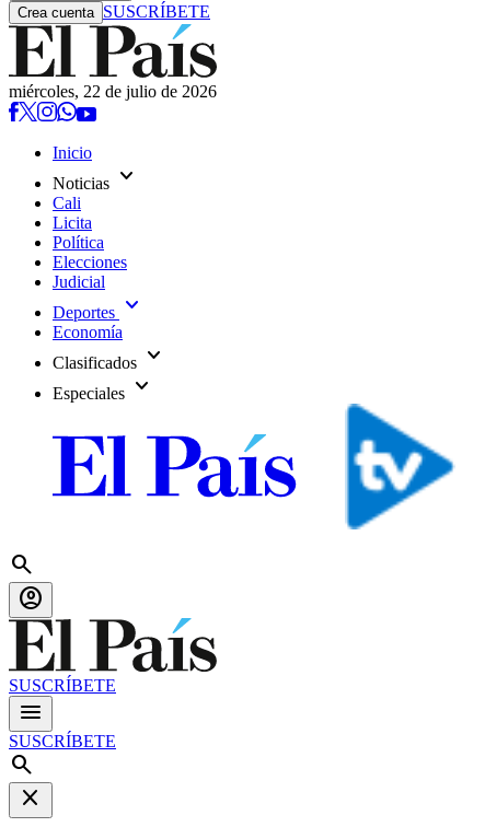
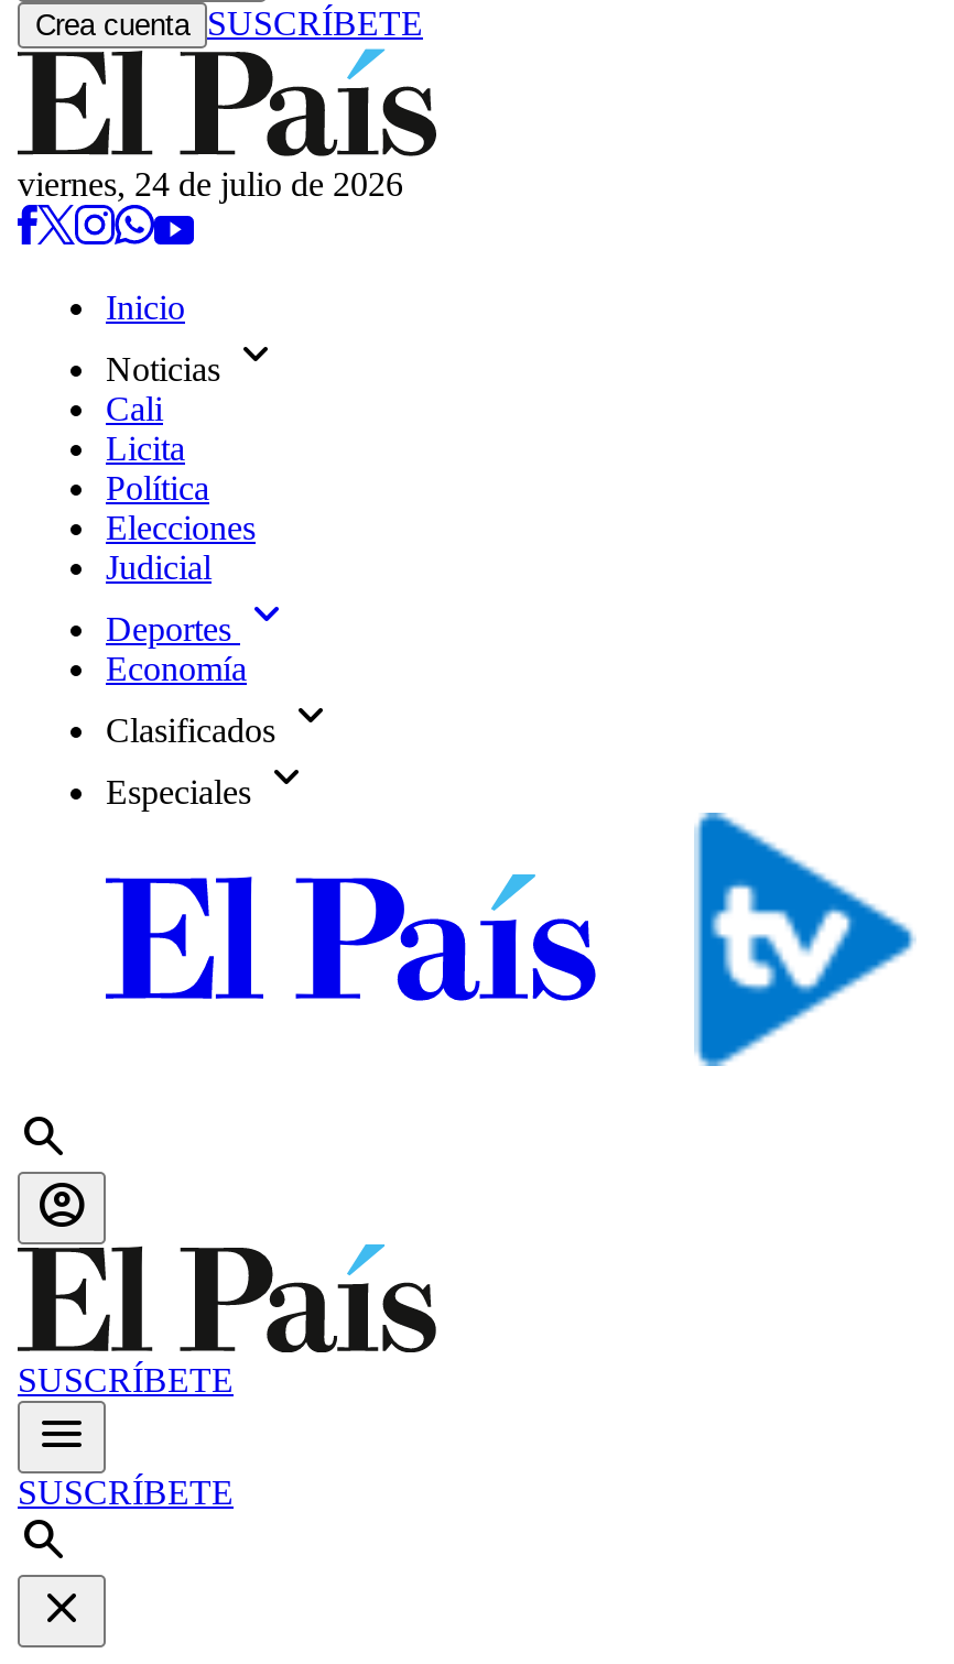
- miércoles, 22 de julio de 2026
+ viernes, 24 de julio de 2026
